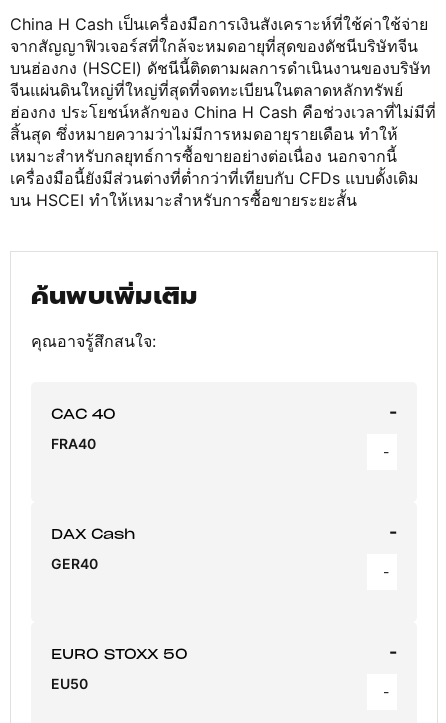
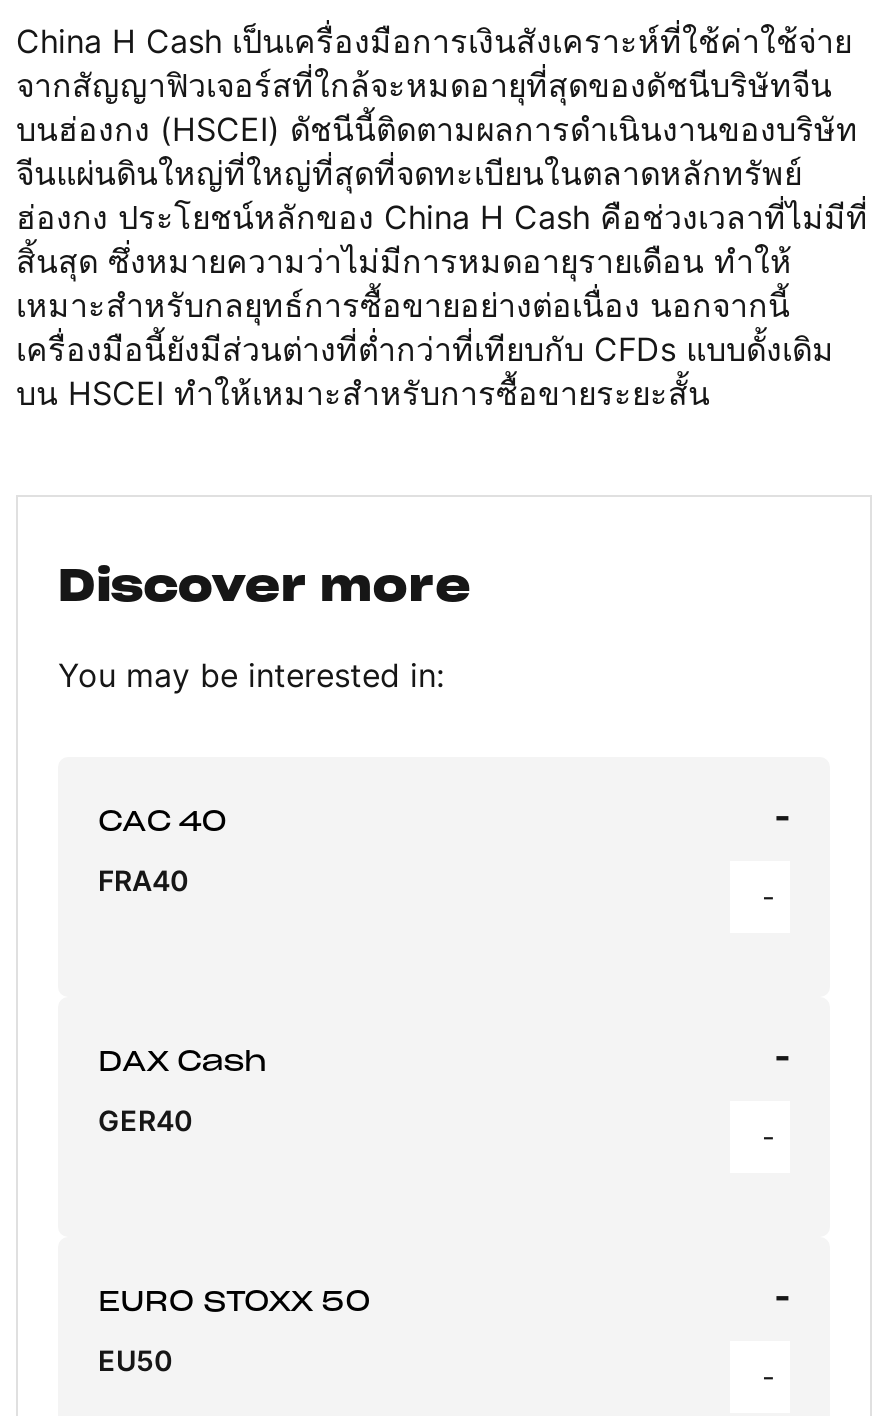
- ค้นพบเพิ่มเติม
+ Discover more

- คุณอาจรู้สึกสนใจ:
+ You may be interested in:
